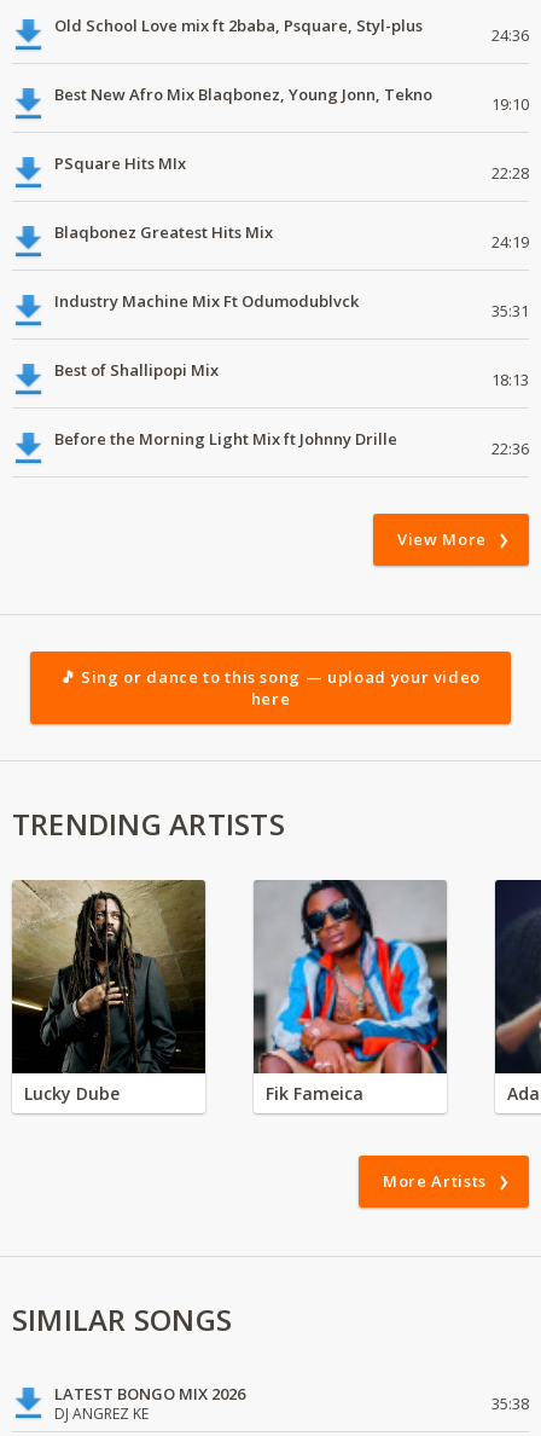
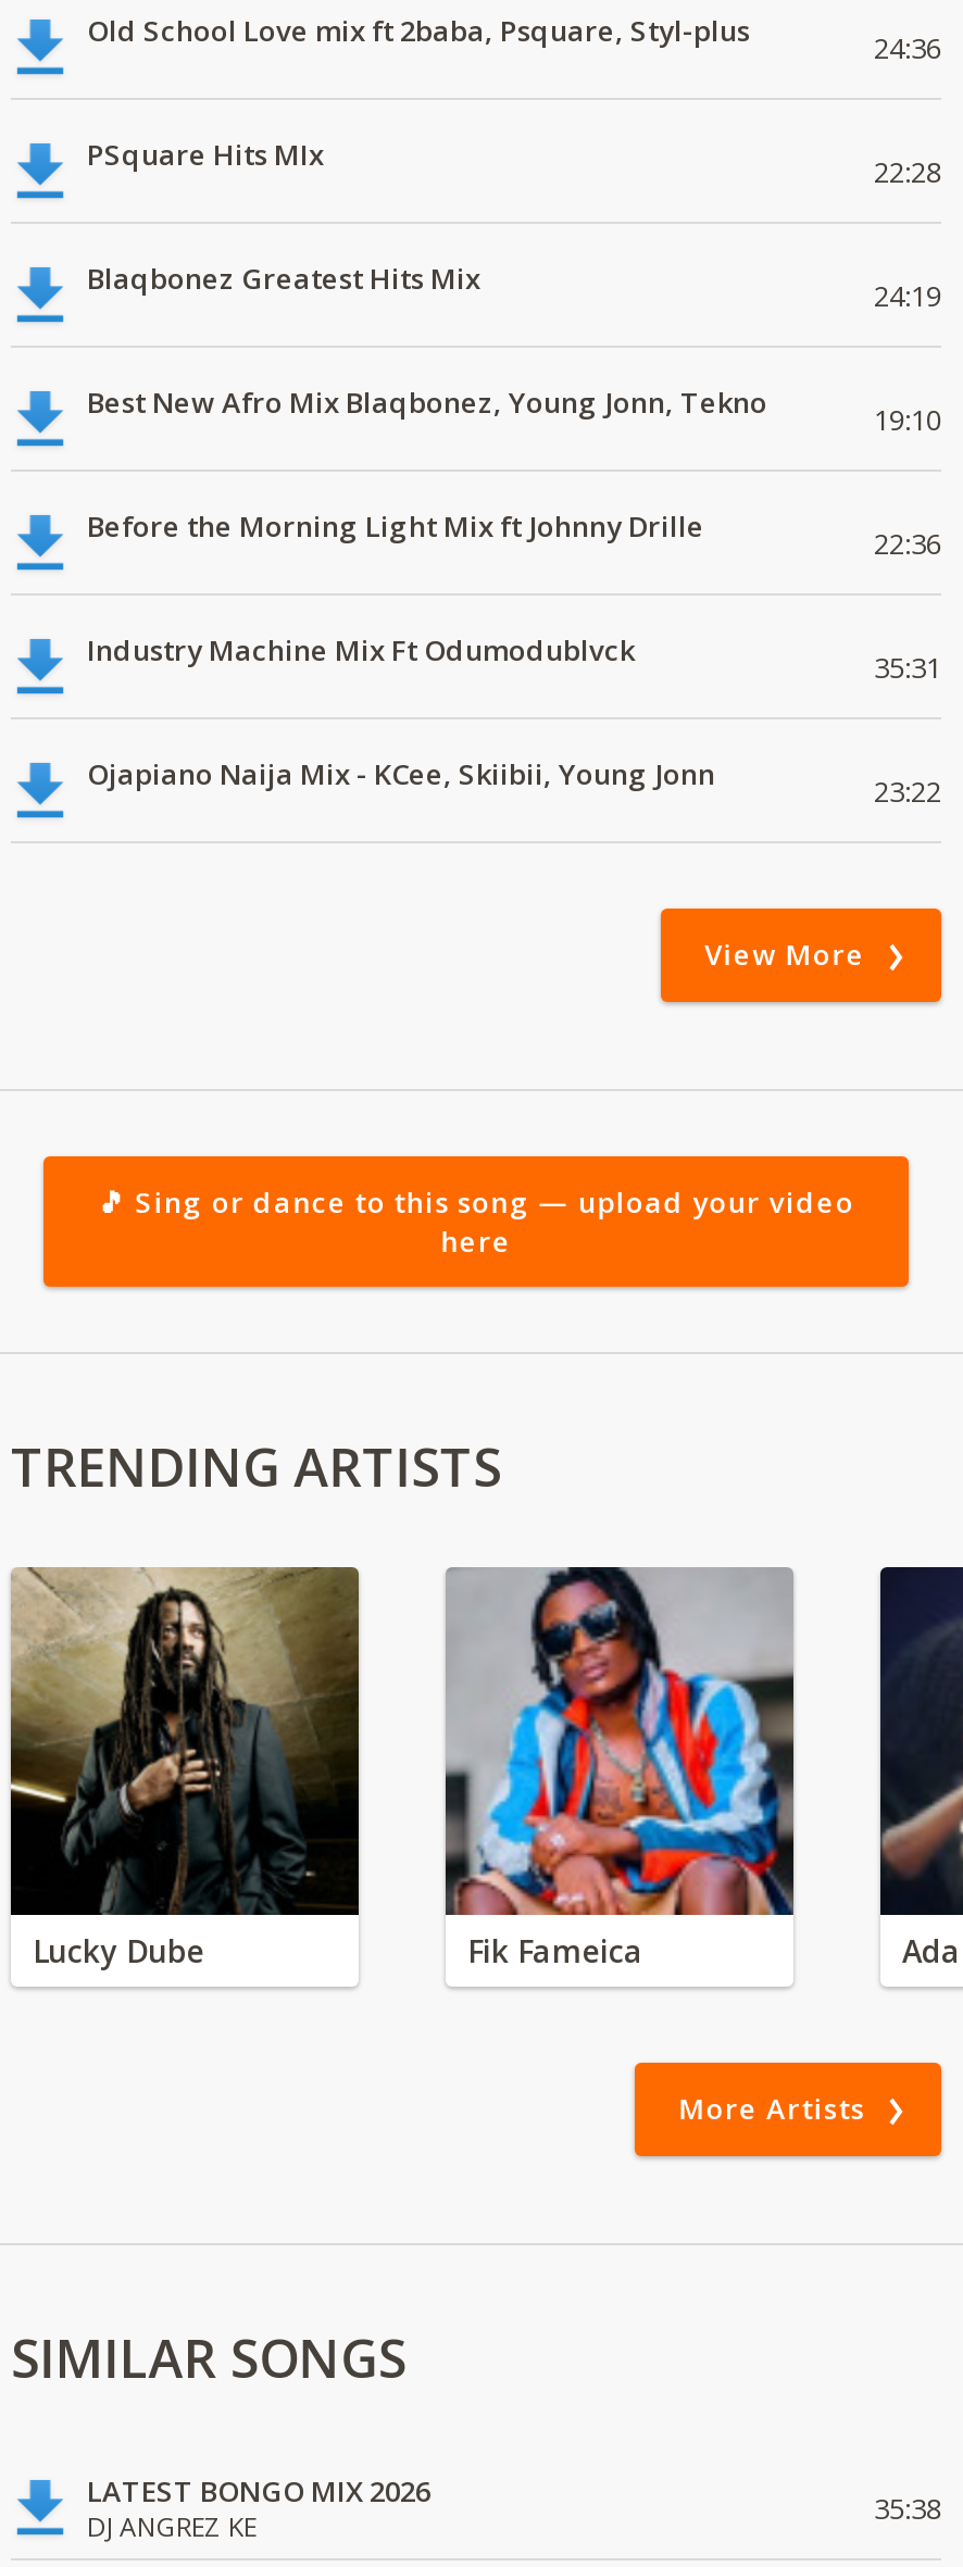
moved down: Best New Afro Mix Blaqbonez, Young Jonn, Tekno | 19:10

moved up: PSquare Hits MIx | 22:28 | Blaqbonez Greatest Hits Mix | 24:19

moved down: Industry Machine Mix Ft Odumodublvck | 35:31

- Best of Shallipopi Mix
- 18:13
+ Ojapiano Naija Mix - KCee, Skiibii, Young Jonn
+ 23:22

moved up: Before the Morning Light Mix ft Johnny Drille | 22:36
